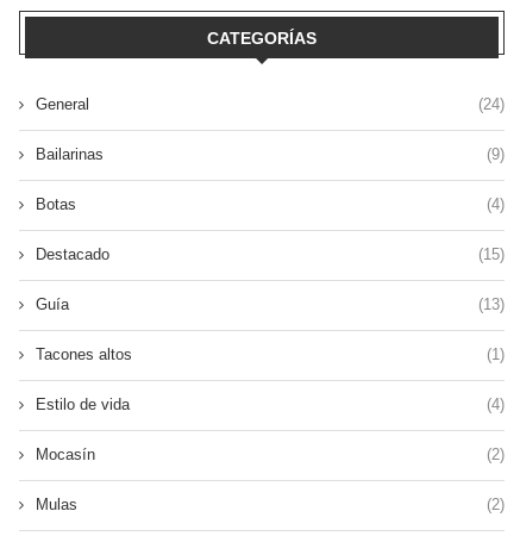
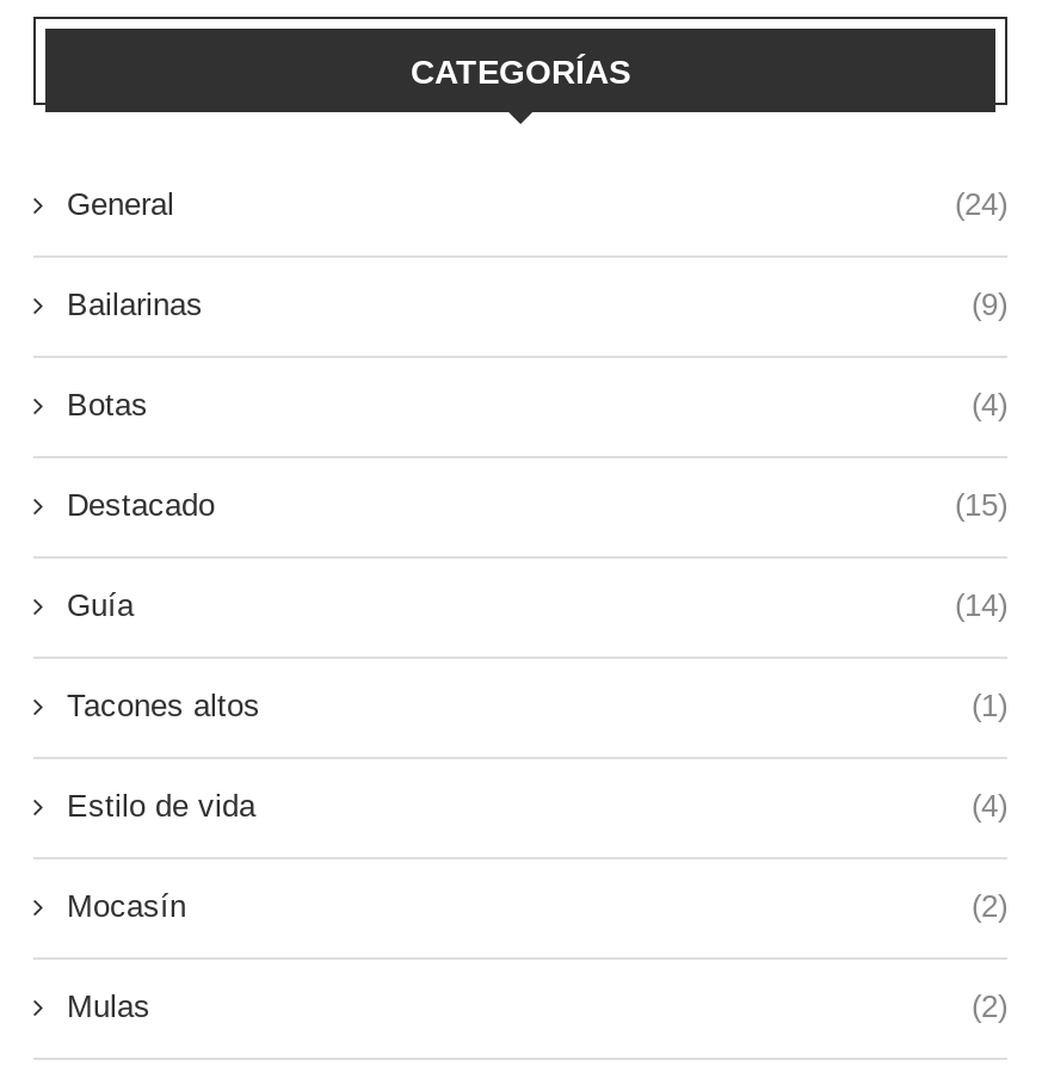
- (13)
+ (14)
